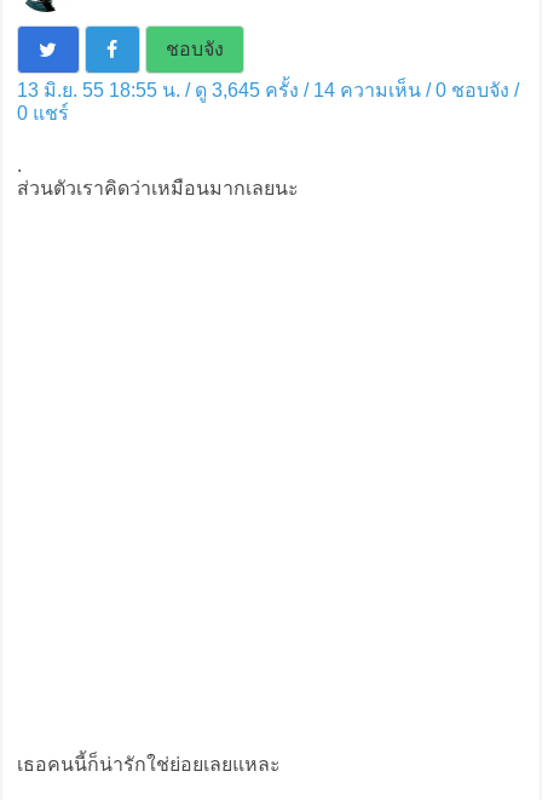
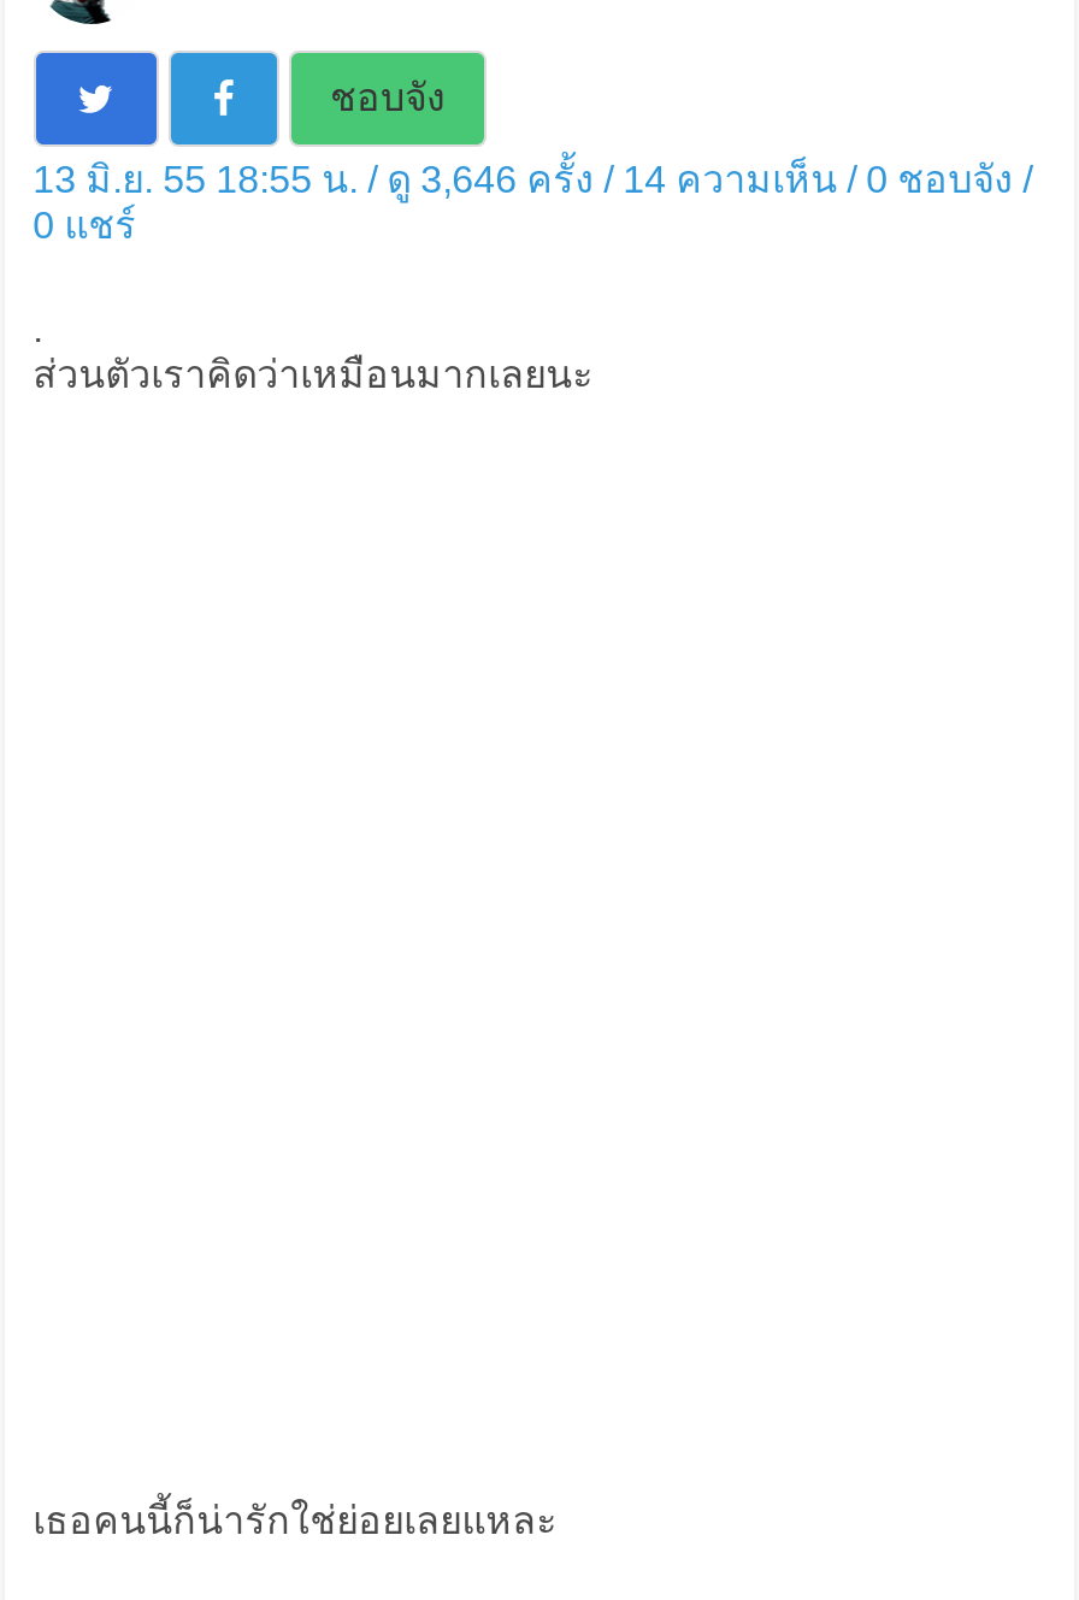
- 13 มิ.ย. 55 18:55 น. / ดู 3,645 ครั้ง / 14 ความเห็น / 0ชอบจัง /
+ 13 มิ.ย. 55 18:55 น. / ดู 3,646 ครั้ง / 14 ความเห็น / 0ชอบจัง /
